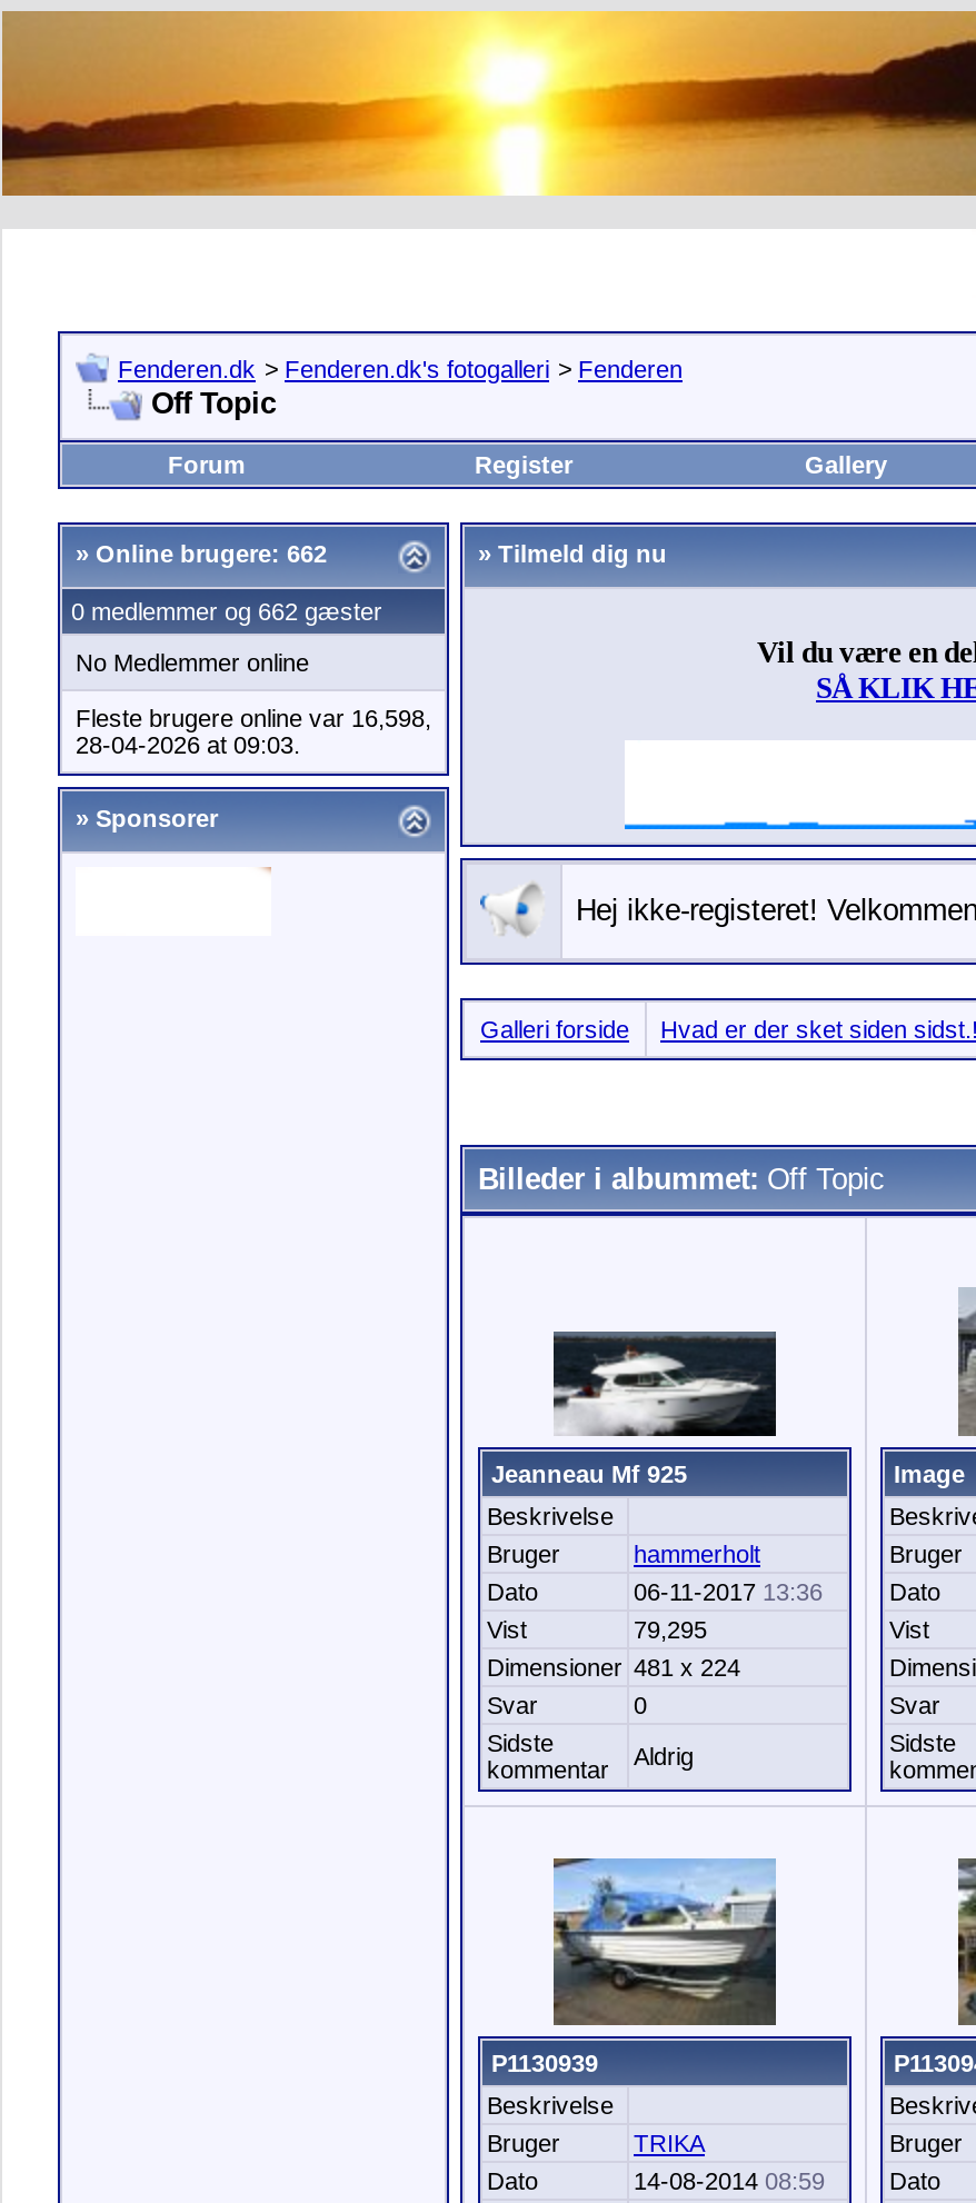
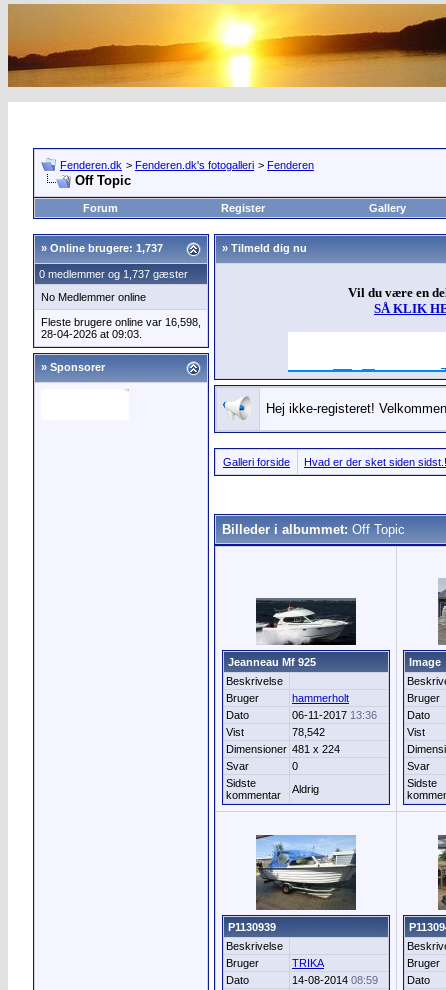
- » Online brugere: 662
+ » Online brugere: 1,737

- 0 medlemmer og 662 gæster
+ 0 medlemmer og 1,737 gæster

- 79,295
+ 78,542
